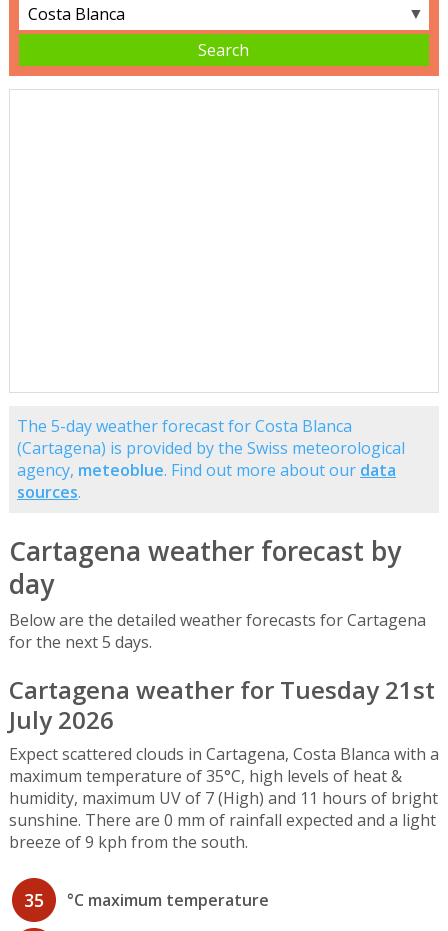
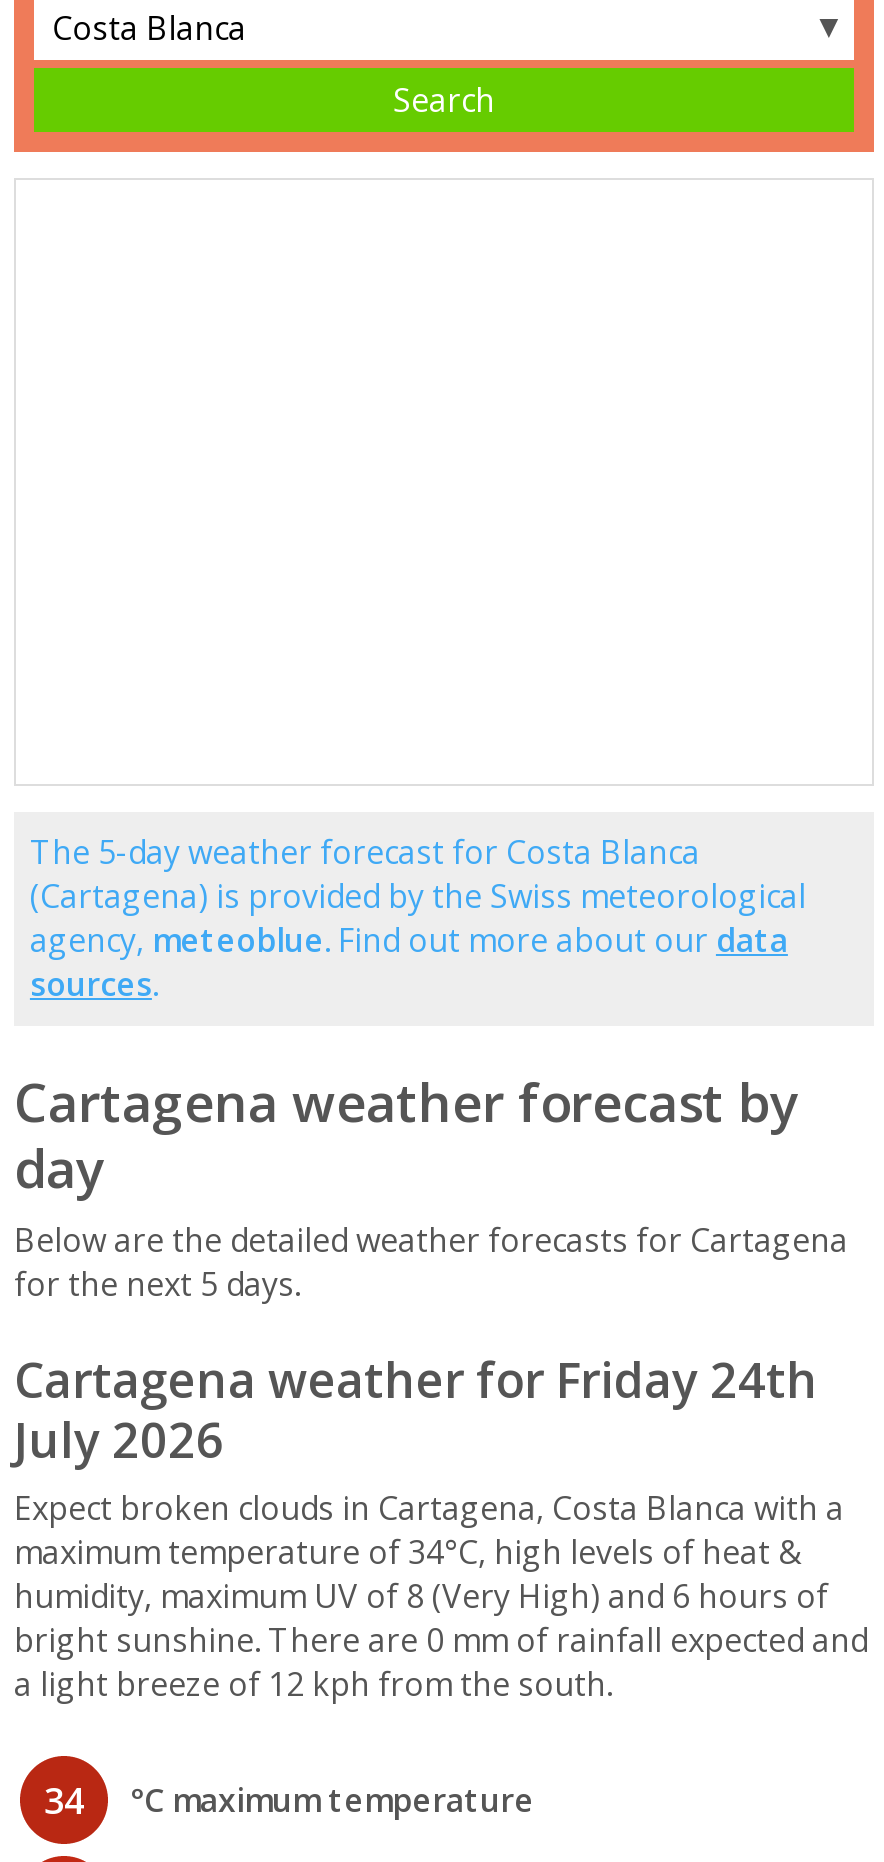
- Cartagena weather for Tuesday 21st
+ Cartagena weather for Friday 24th

- Expect scattered clouds in Cartagena, Costa Blanca with a
- maximum temperature of 35°C, high levels of heat &
- humidity, maximum UV of 7 (High) and 11 hours of bright
- sunshine. There are 0 mm of rainfall expected and a light
- breeze of 9 kph from the south.
+ Expect broken clouds in Cartagena, Costa Blanca with a
+ maximum temperature of 34°C, high levels of heat &
+ humidity, maximum UV of 8 (Very High) and 6 hours of
+ bright sunshine. There are 0 mm of rainfall expected and
+ a light breeze of 12 kph from the south.

- 35 °C maximum temperature
+ 34 °C maximum temperature
